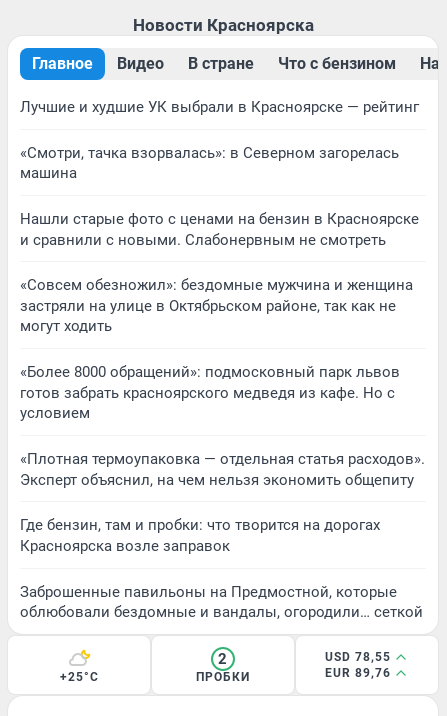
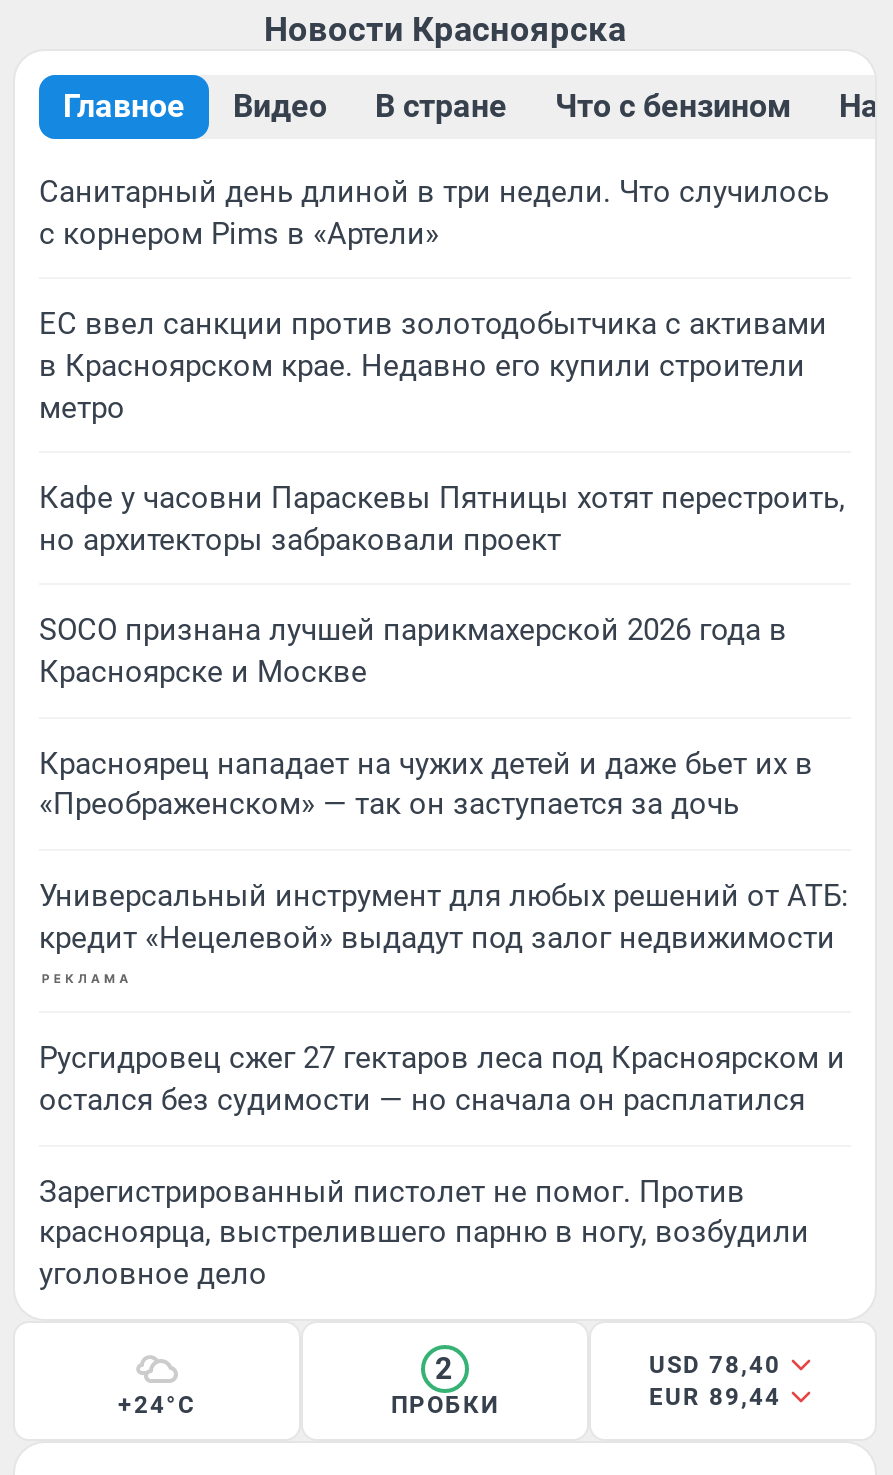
- Лучшие и худшие УК выбрали в Красноярске — рейтинг
+ Санитарный день длиной в три недели. Что случилось
+ с корнером Pims в «Артели»

- «Смотри, тачка взорвалась»: в Северном загорелась
- машина
+ ЕС ввел санкции против золотодобытчика с активами
+ в Красноярском крае. Недавно его купили строители
+ метро

- Нашли старые фото с ценами на бензин в Красноярске
- и сравнили с новыми. Слабонервным не смотреть
+ Кафе у часовни Параскевы Пятницы хотят перестроить,
+ но архитекторы забраковали проект

- «Совсем обезножил»: бездомные мужчина и женщина
- застряли на улице в Октябрьском районе, так как не
- могут ходить
+ SOCO признана лучшей парикмахерской 2026 года в
+ Красноярске и Москве

- «Более 8000 обращений»: подмосковный парк львов
- готов забрать красноярского медведя из кафе. Но с
- условием
+ Красноярец нападает на чужих детей и даже бьет их в
+ «Преображенском» — так он заступается за дочь

- «Плотная термоупаковка — отдельная статья расходов».
- Эксперт объяснил, на чем нельзя экономить общепиту
+ Универсальный инструмент для любых решений от АТБ:
+ кредит «Нецелевой» выдадут под залог недвижимости

- Где бензин, там и пробки: что творится на дорогах
- Красноярска возле заправок
+ Русгидровец сжег 27 гектаров леса под Красноярском и
+ остался без судимости — но сначала он расплатился

- Заброшенные павильоны на Предмостной, которые
- облюбовали бездомные и вандалы, огородили… сеткой
+ Зарегистрированный пистолет не помог. Против
+ красноярца, выстрелившего парню в ногу, возбудили
+ уголовное дело

- USD 78,55
+ USD 78,40

- +25°C
+ +24°C

- EUR 89,76
+ EUR 89,44
